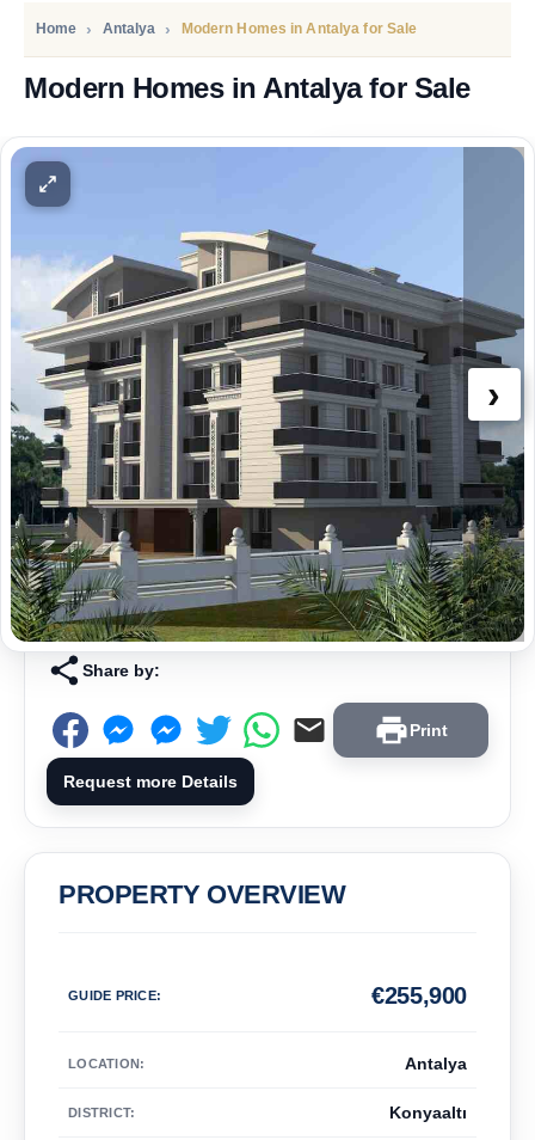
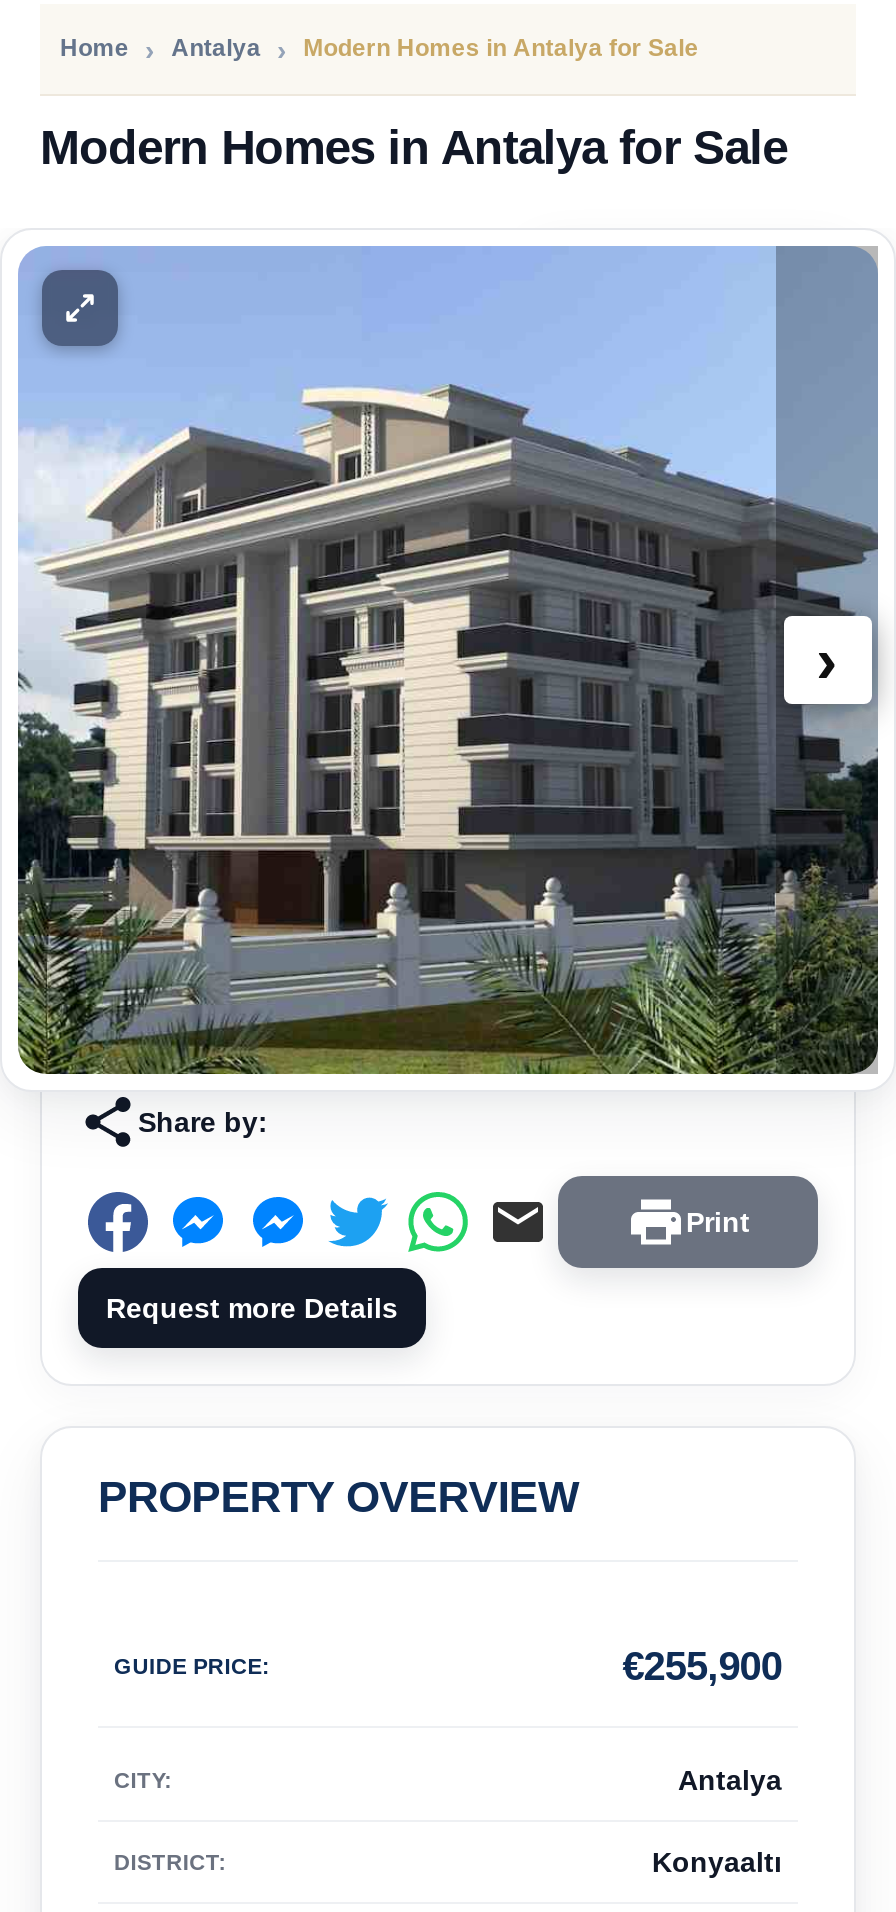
- LOCATION:
+ CITY:
